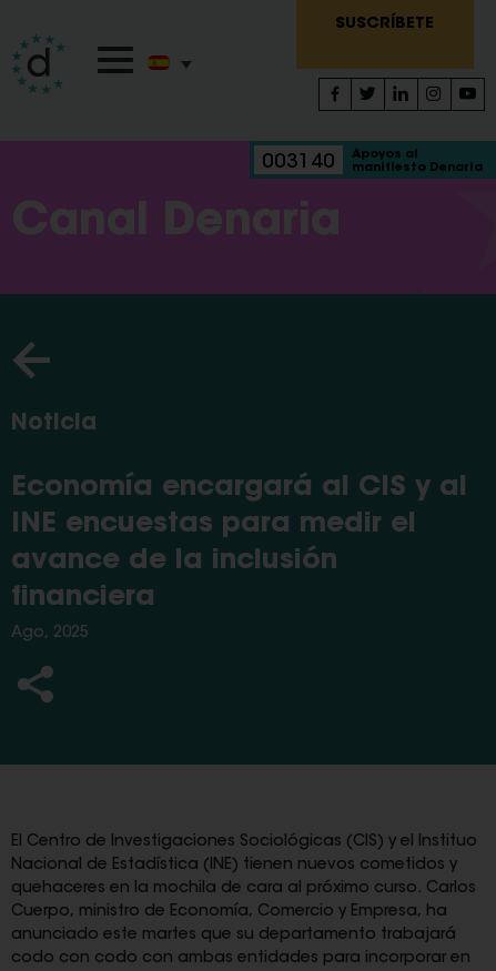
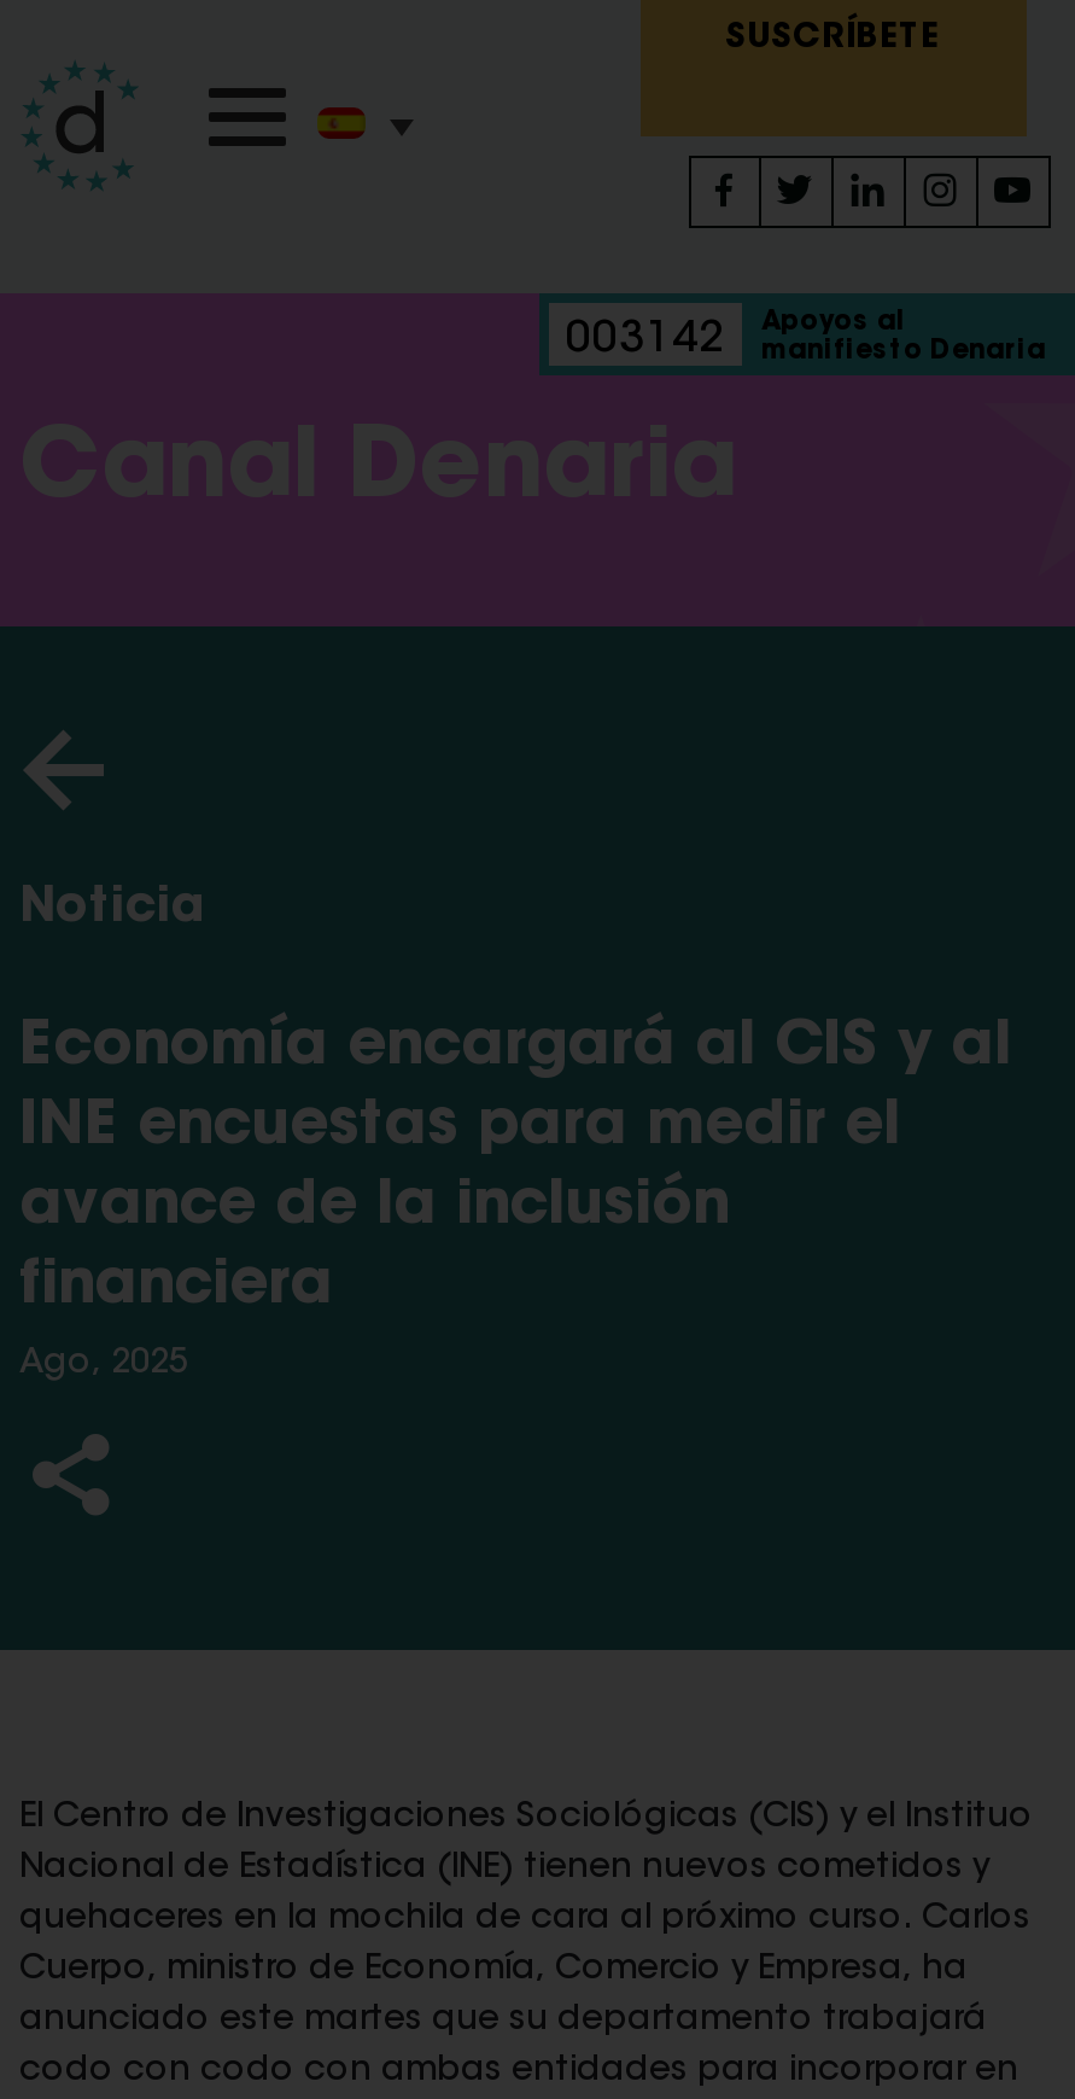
- 003140
+ 003142
